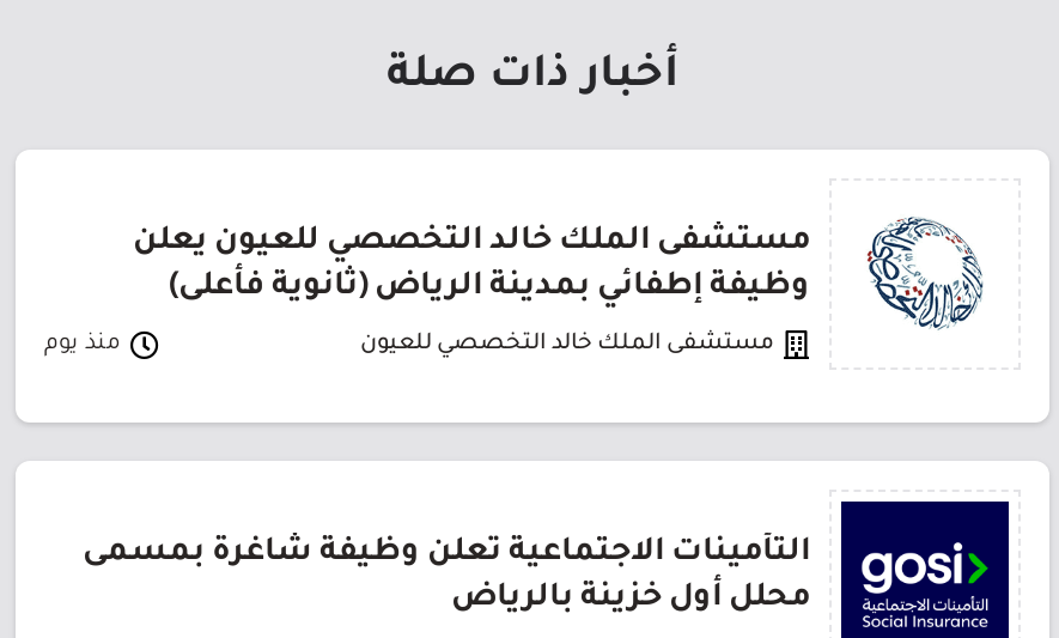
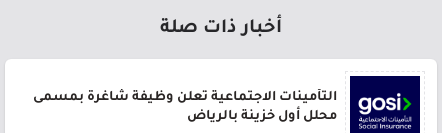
- [image]
- مستشفى الملك خالد التخصصي للعيون يعلن
- وظيفة إطفائي بمدينة الرياض (ثانوية فأعلى)
- مستشفى الملك خالد التخصصي للعيون
- منذ يوم
